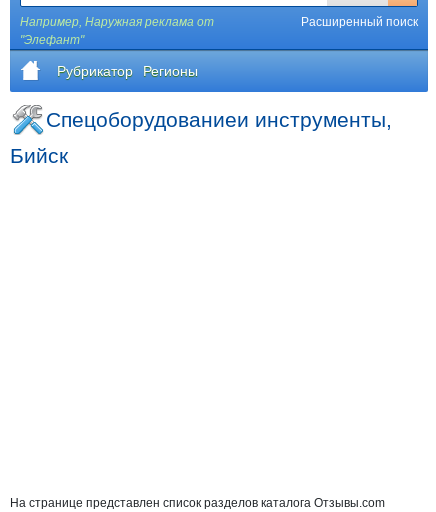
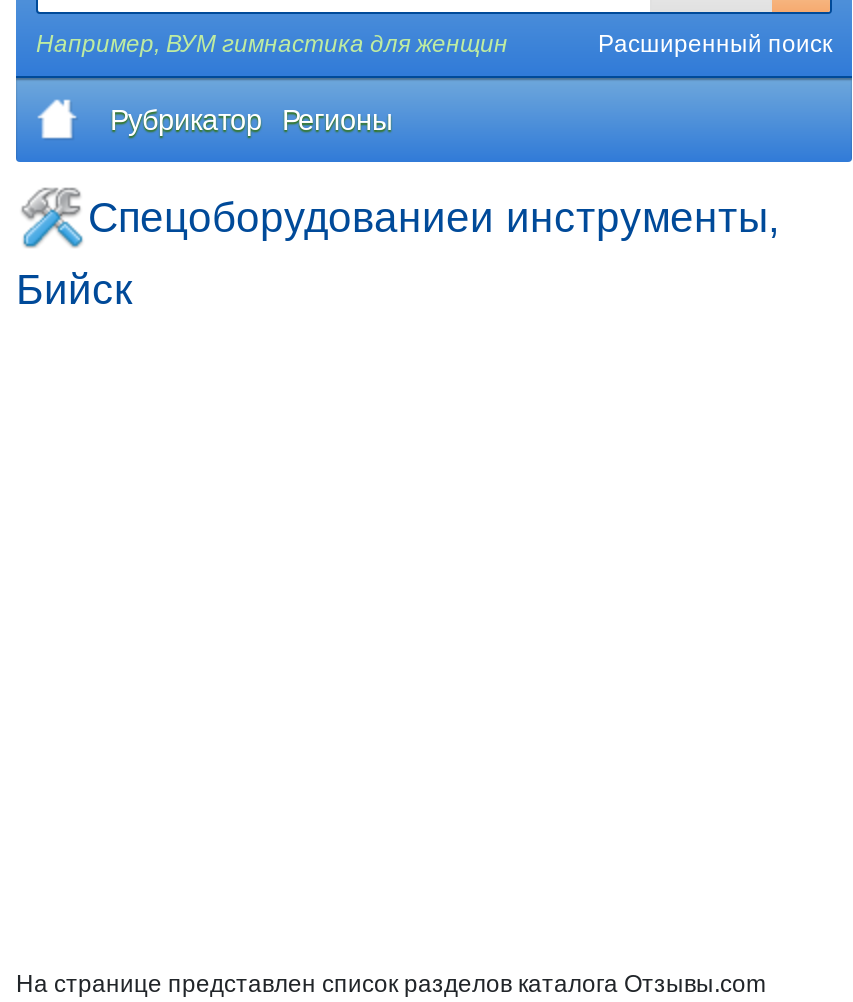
- Например, Наружная реклама от
- "Элефант"
+ Например, ВУМ гимнастика для женщин
